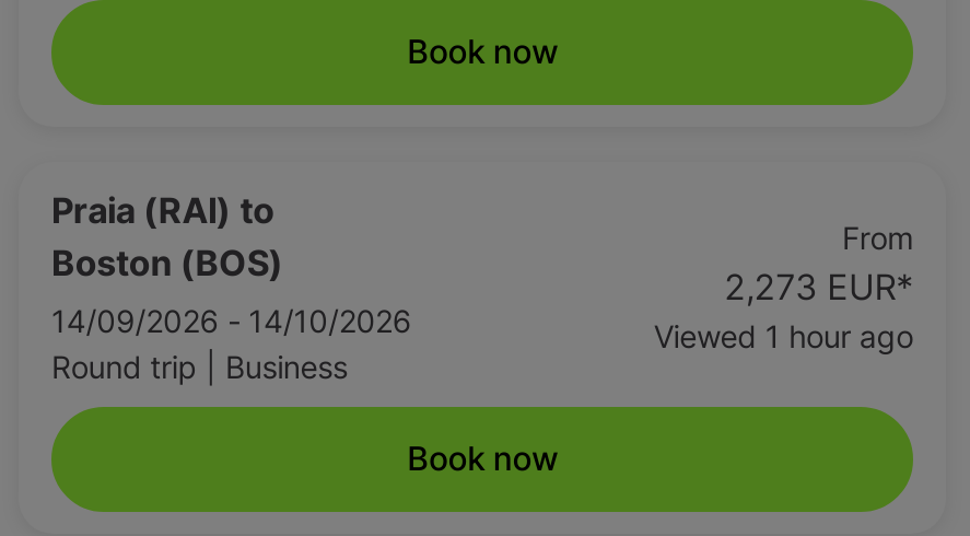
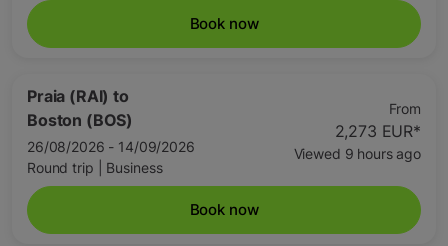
- 14/09/2026 - 14/10/2026
+ 26/08/2026 - 14/09/2026

- Viewed 1 hour ago
+ Viewed 9 hours ago
